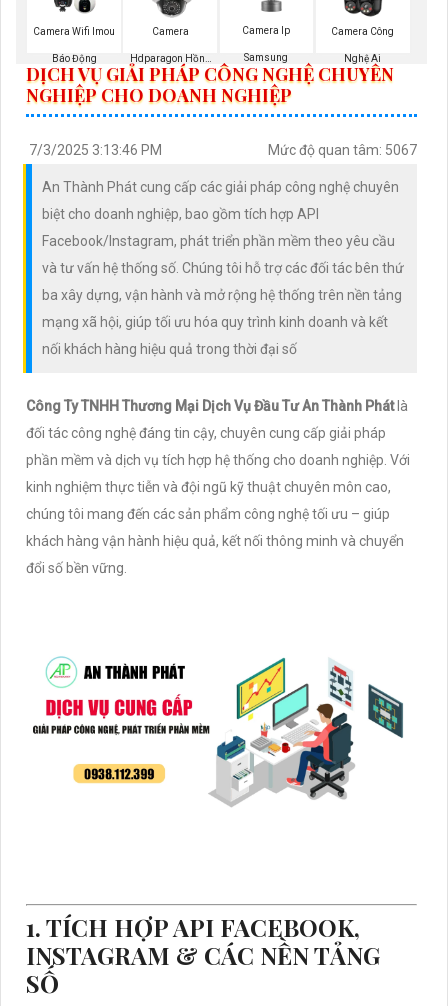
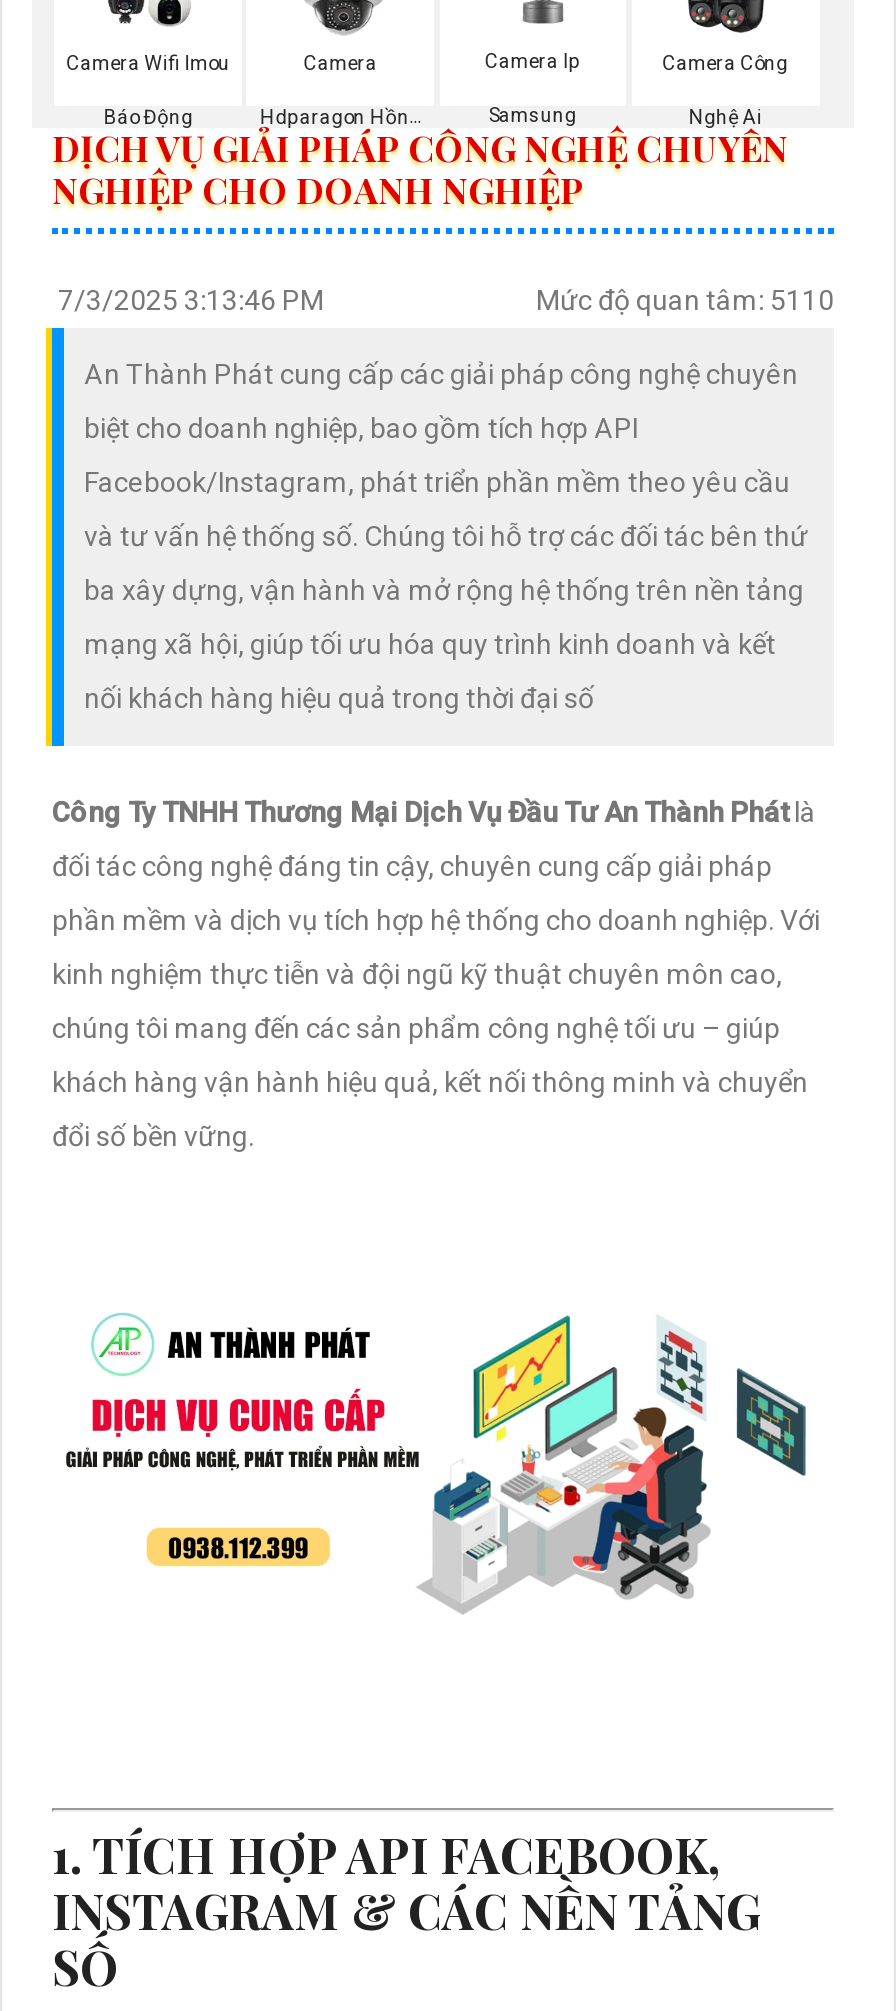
- Mức độ quan tâm: 5067
+ Mức độ quan tâm: 5110
